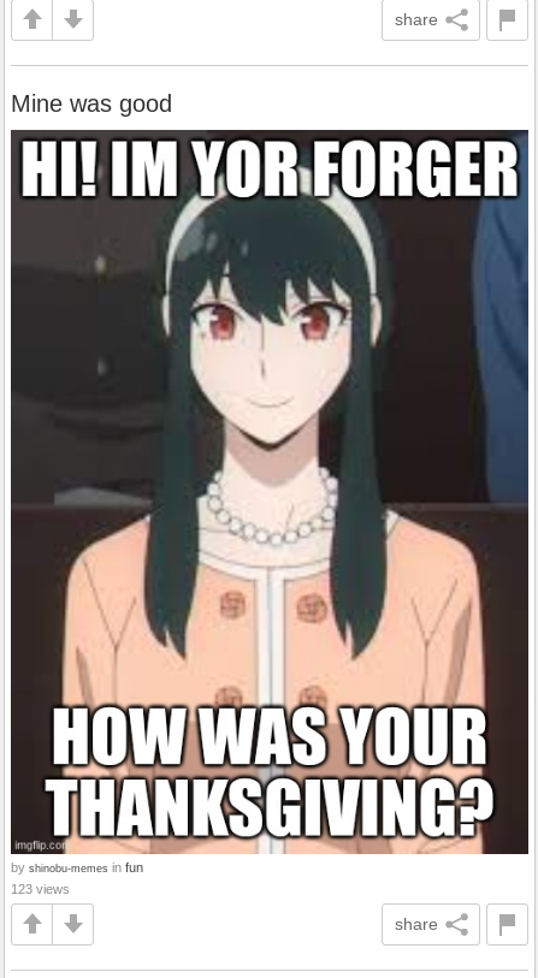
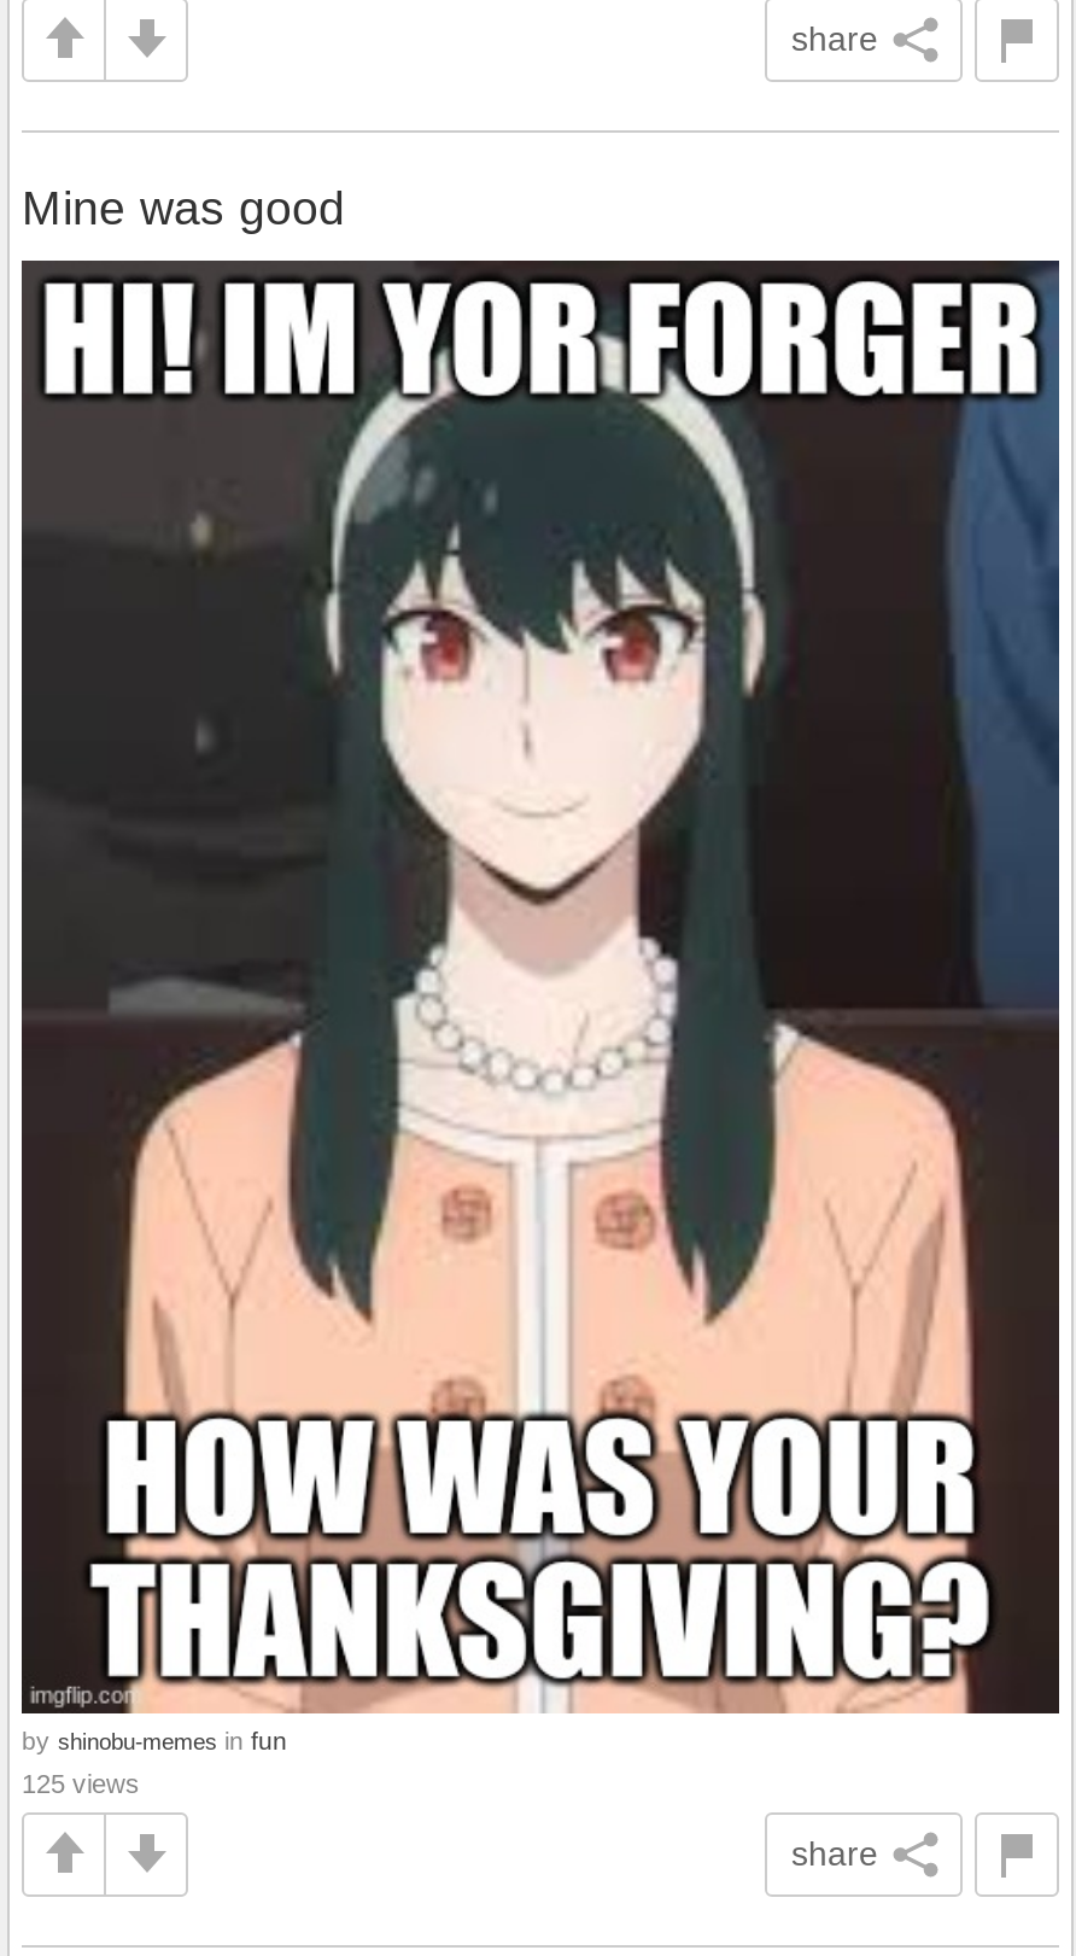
- 123 views
+ 125 views
